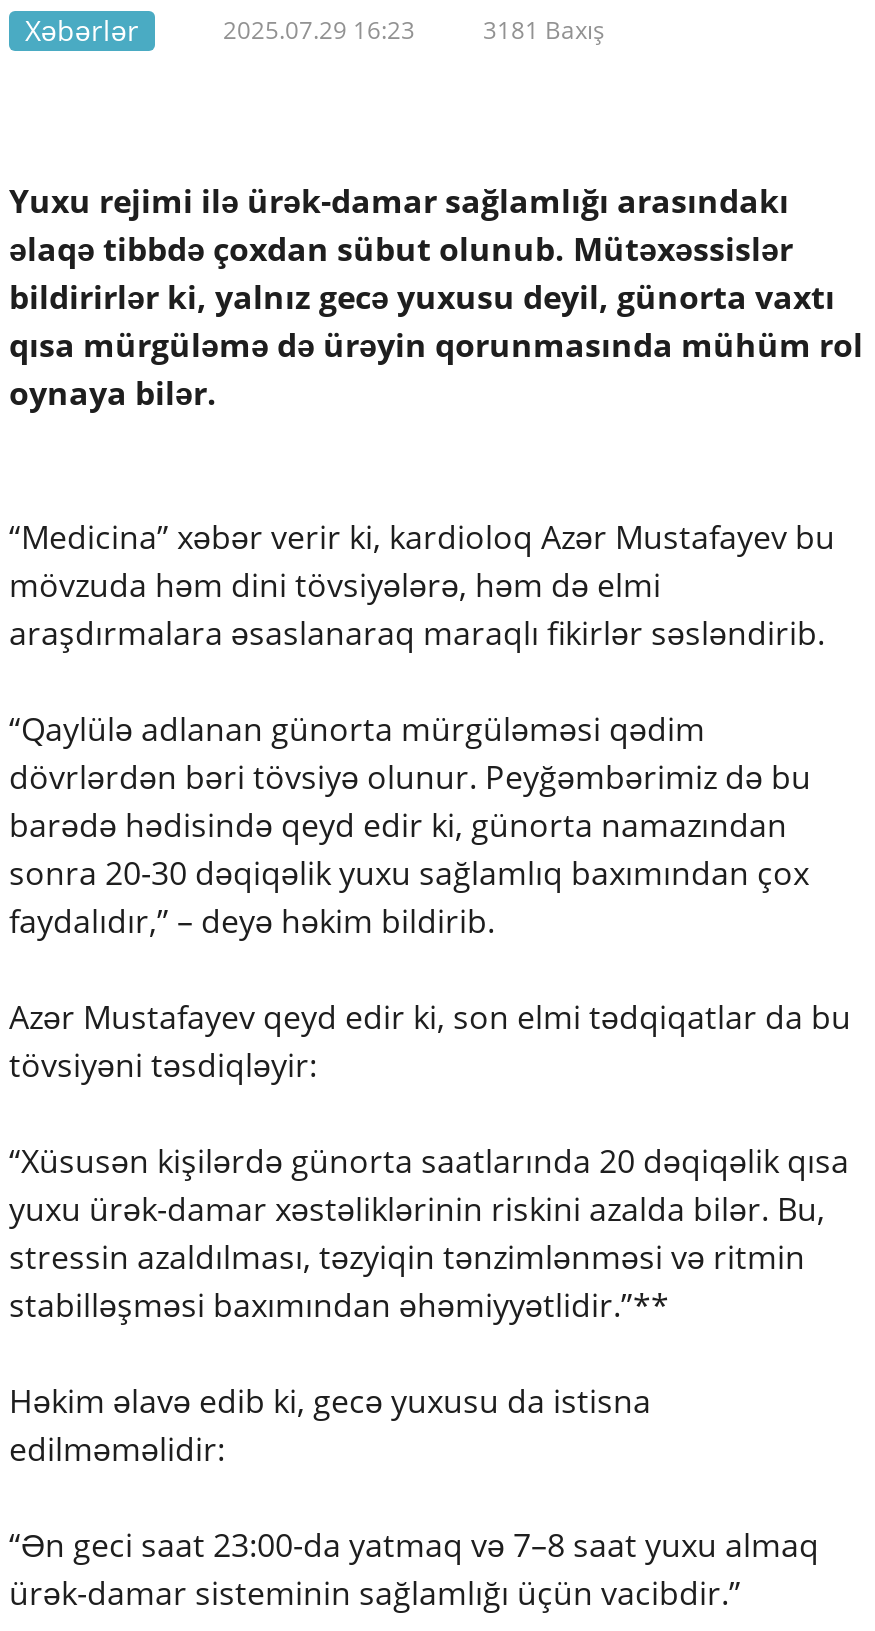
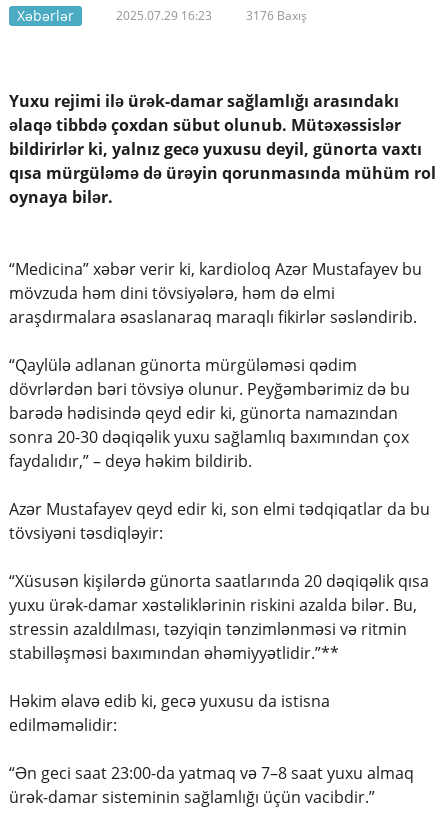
- 2025.07.29 16:23 3181 Baxış
+ 2025.07.29 16:23 3176 Baxış
